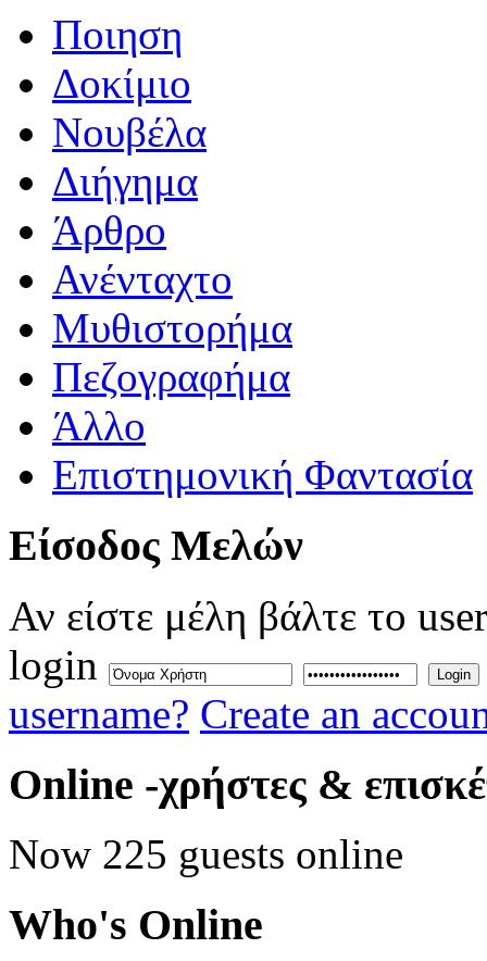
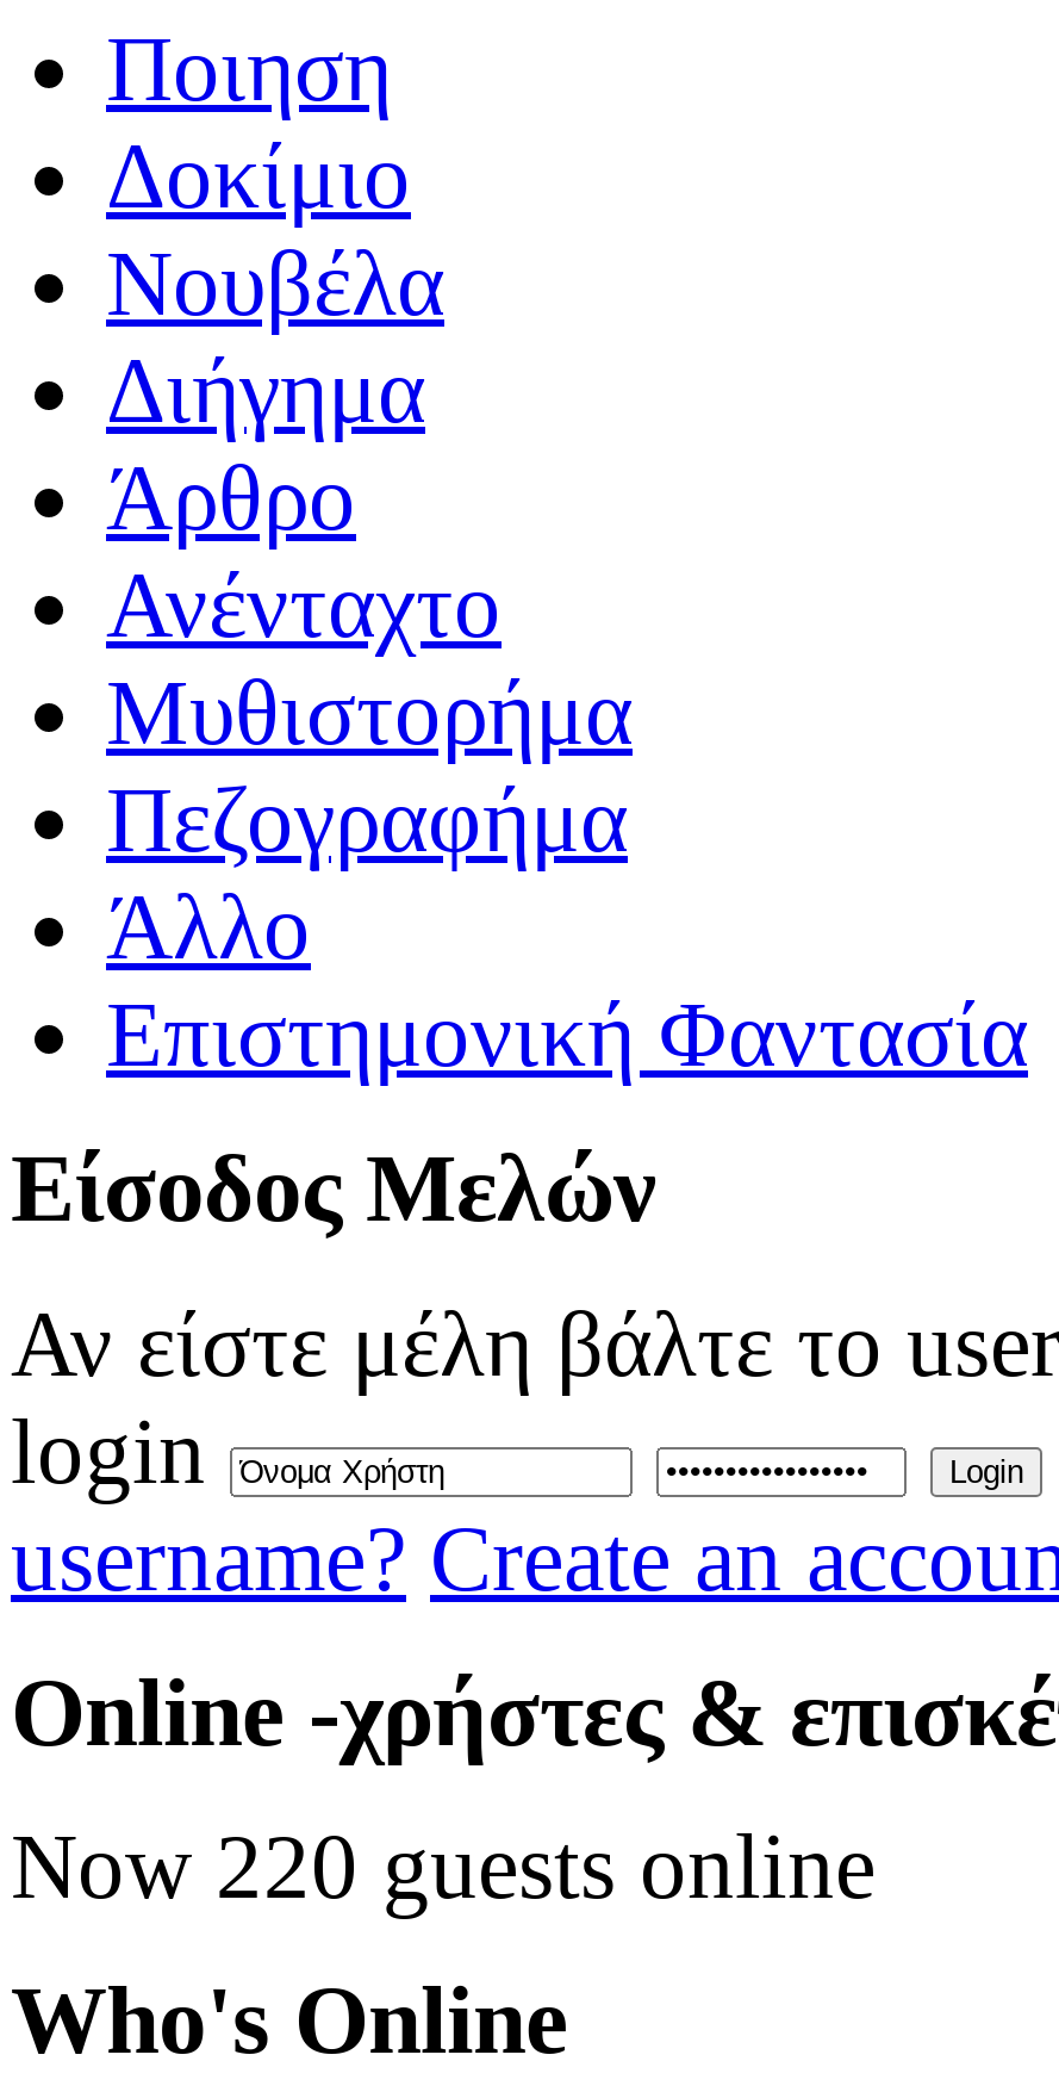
- Now 225 guests online
+ Now 220 guests online
